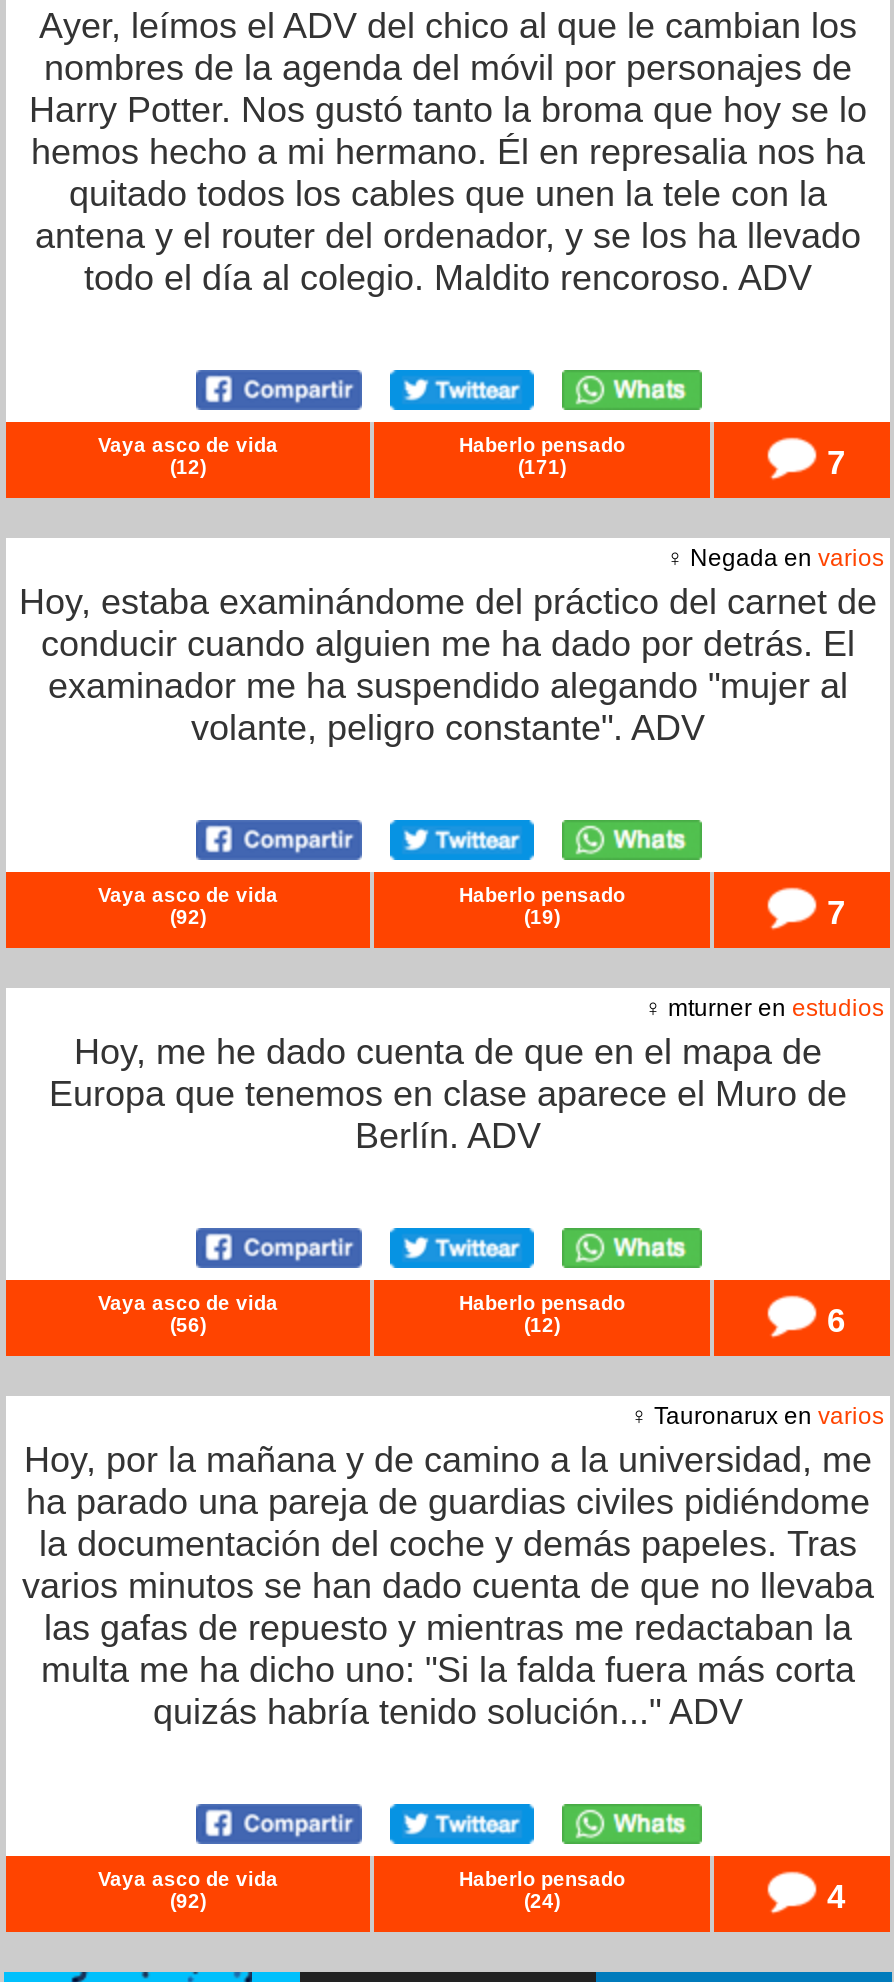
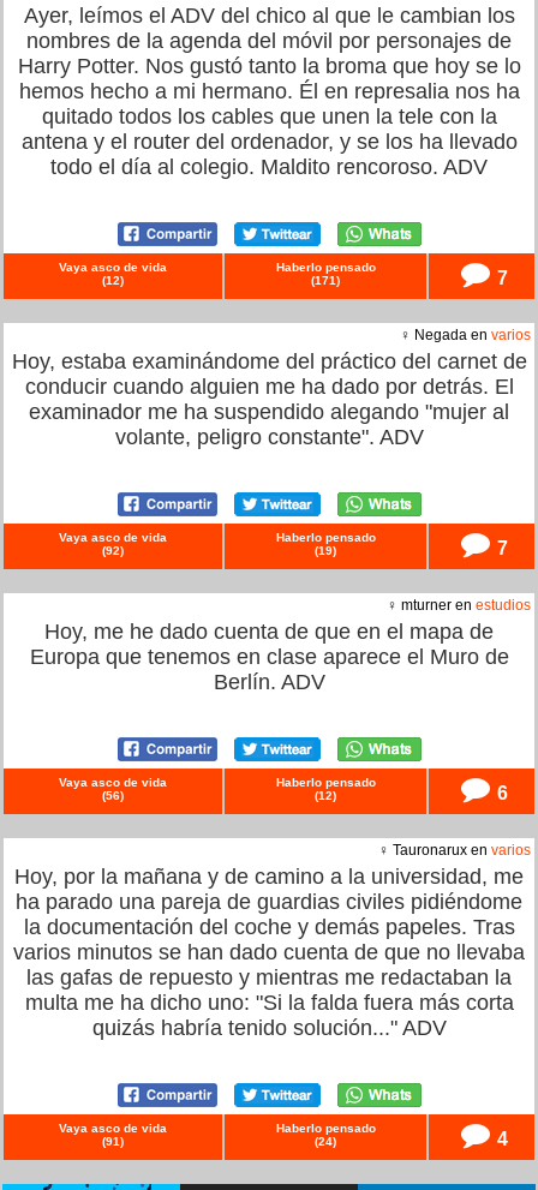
- (92)
+ (91)
